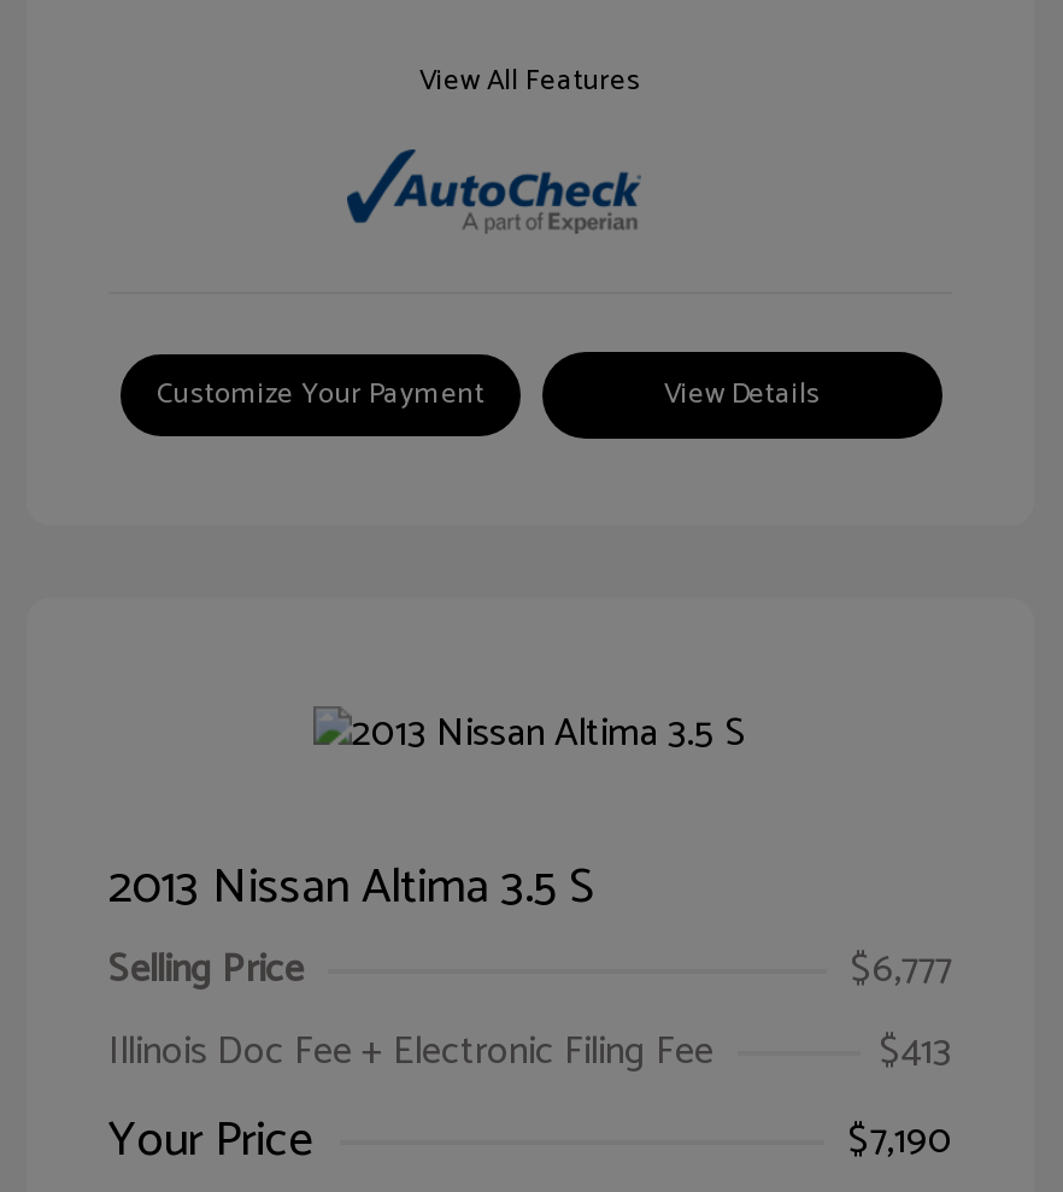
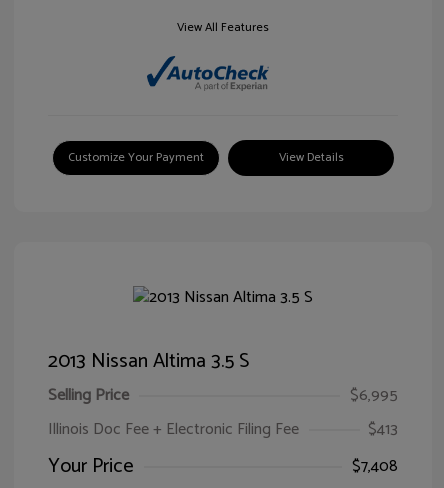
- $6,777
+ $6,995

- $7,190
+ $7,408
